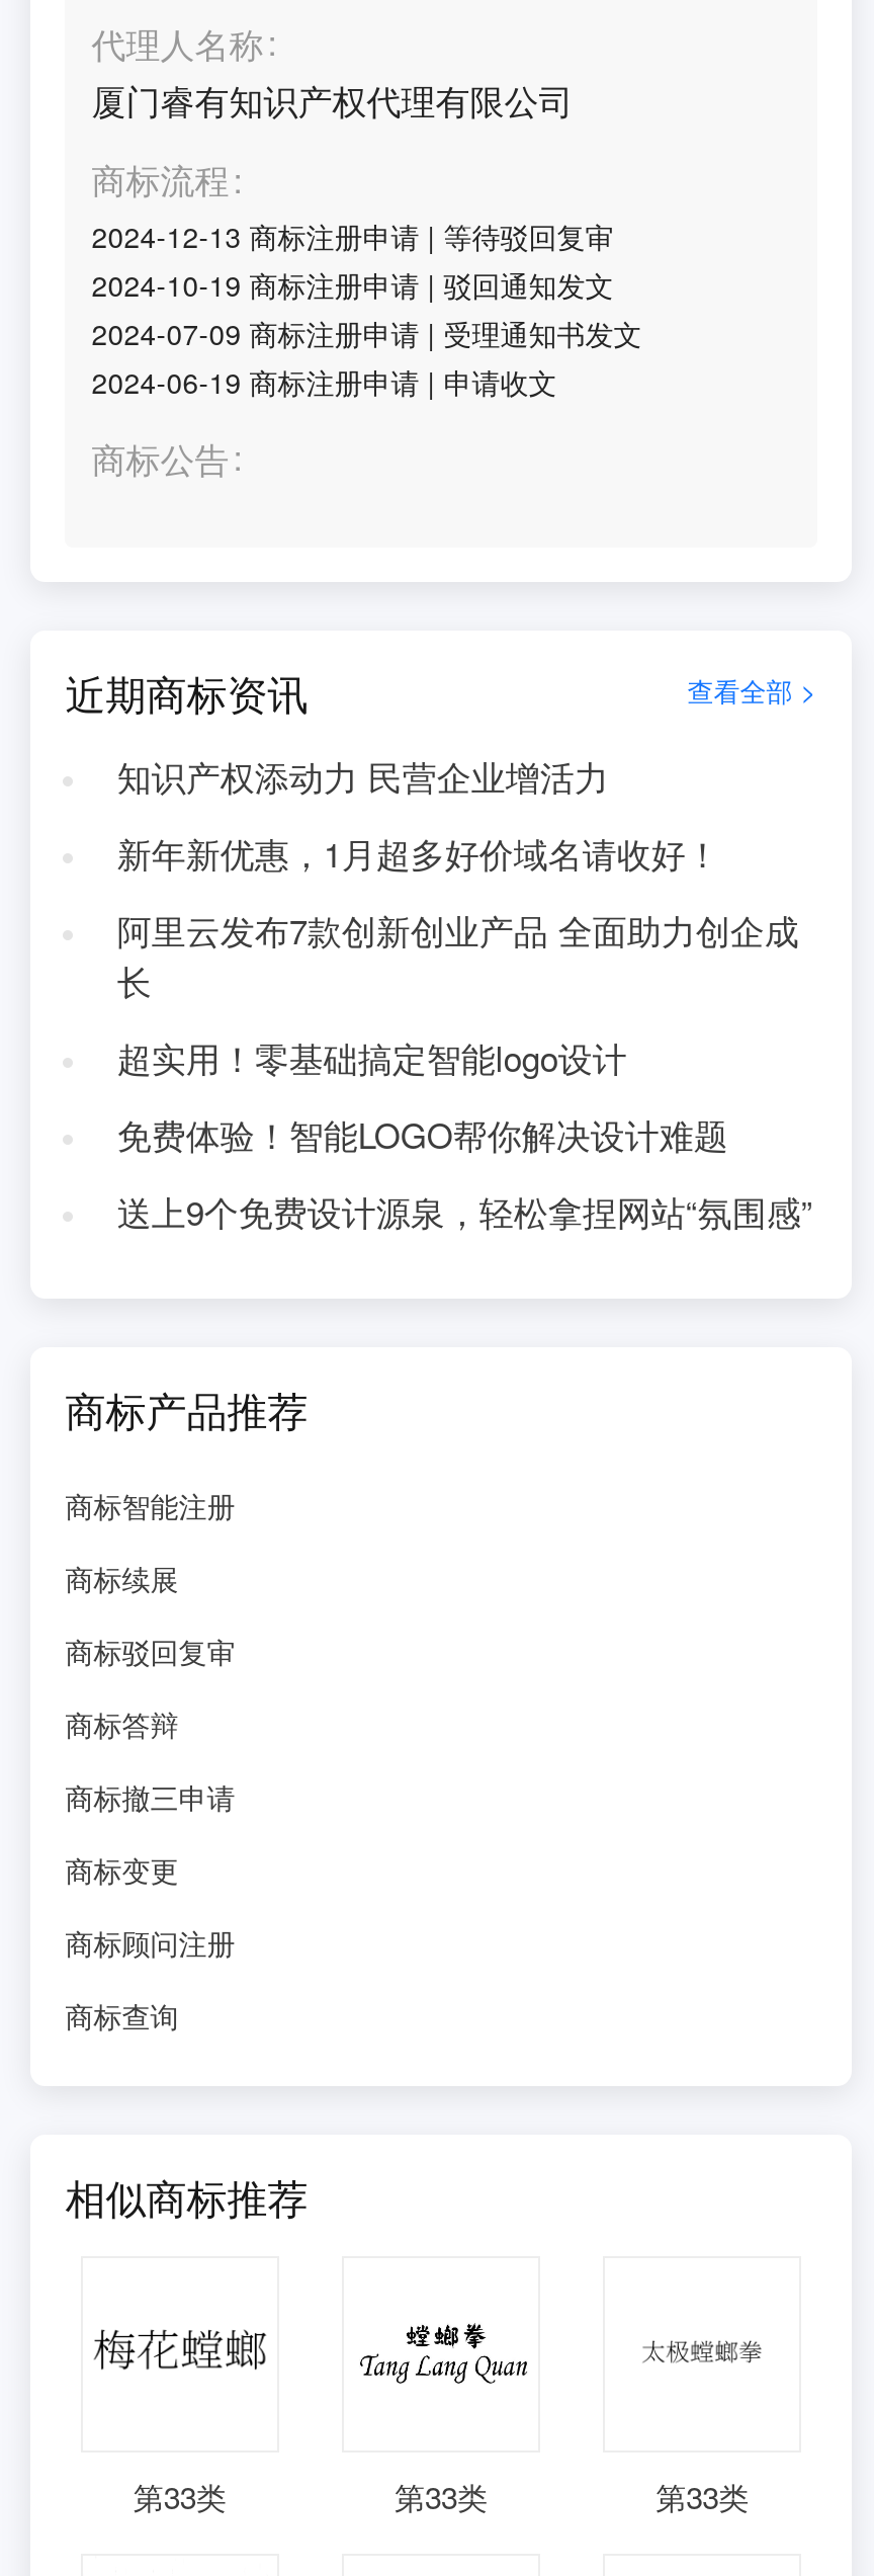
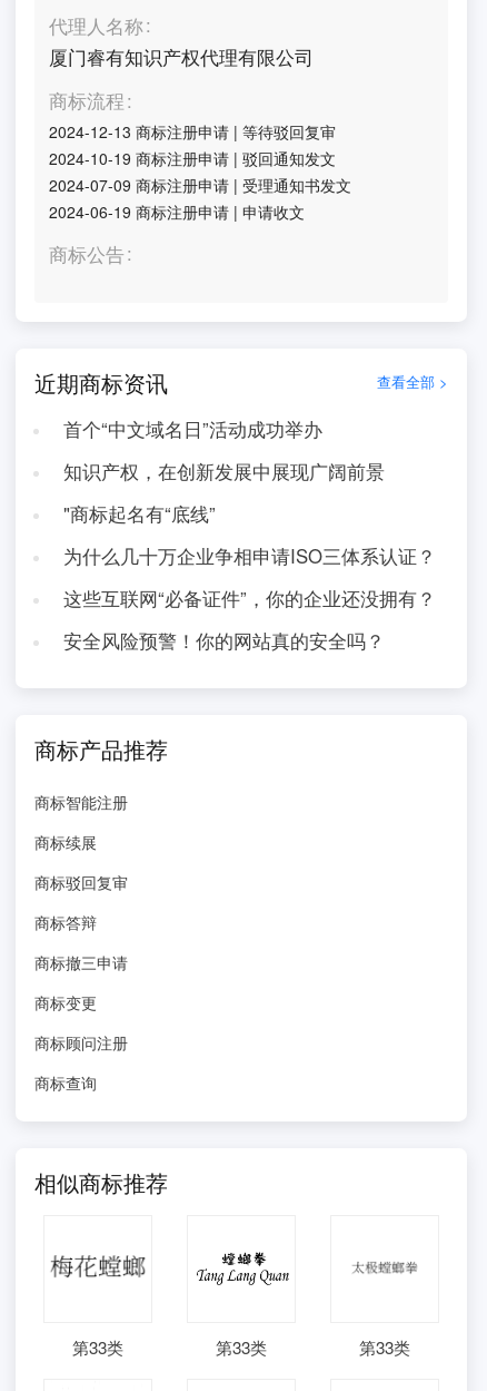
- 知识产权添动力 民营企业增活力
+ 首个“中文域名日”活动成功举办

- 新年新优惠，1月超多好价域名请收好！
+ 知识产权，在创新发展中展现广阔前景

- 阿里云发布7款创新创业产品 全面助力创企成
- 长
+ "商标起名有“底线”

- 超实用！零基础搞定智能logo设计
+ 为什么几十万企业争相申请ISO三体系认证？

- 免费体验！智能LOGO帮你解决设计难题
+ 这些互联网“必备证件”，你的企业还没拥有？

- 送上9个免费设计源泉，轻松拿捏网站“氛围感”
+ 安全风险预警！你的网站真的安全吗？
